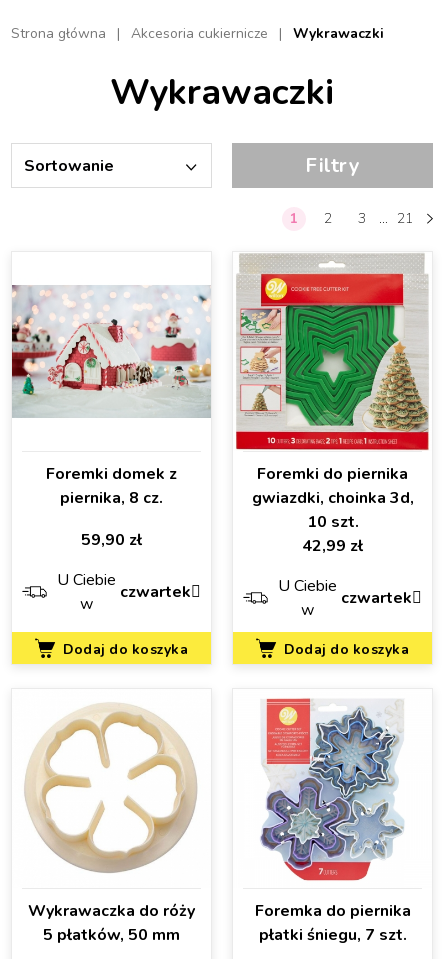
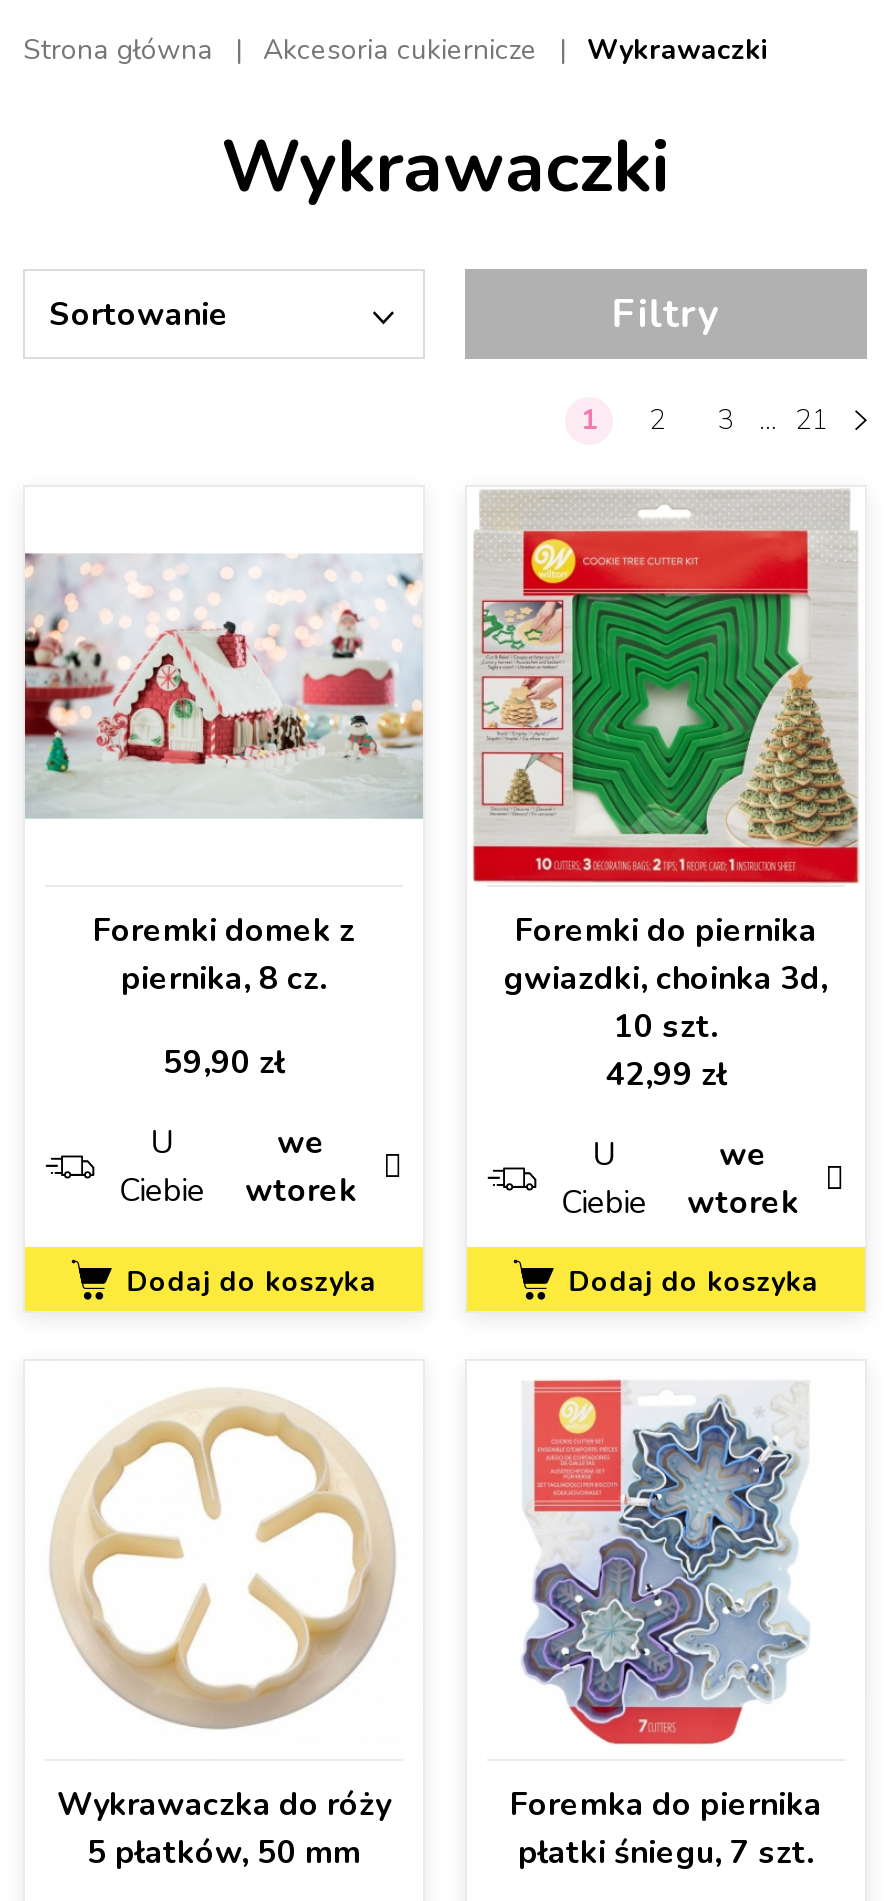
- U Ciebie
- w
+ U
+ Ciebie

- U Ciebie
- w
+ U
+ Ciebie

- czwartek
+ we
+ wtorek

- czwartek
+ we
+ wtorek
